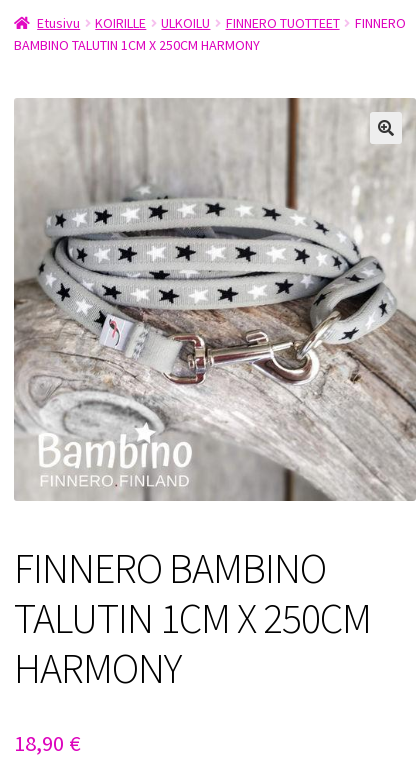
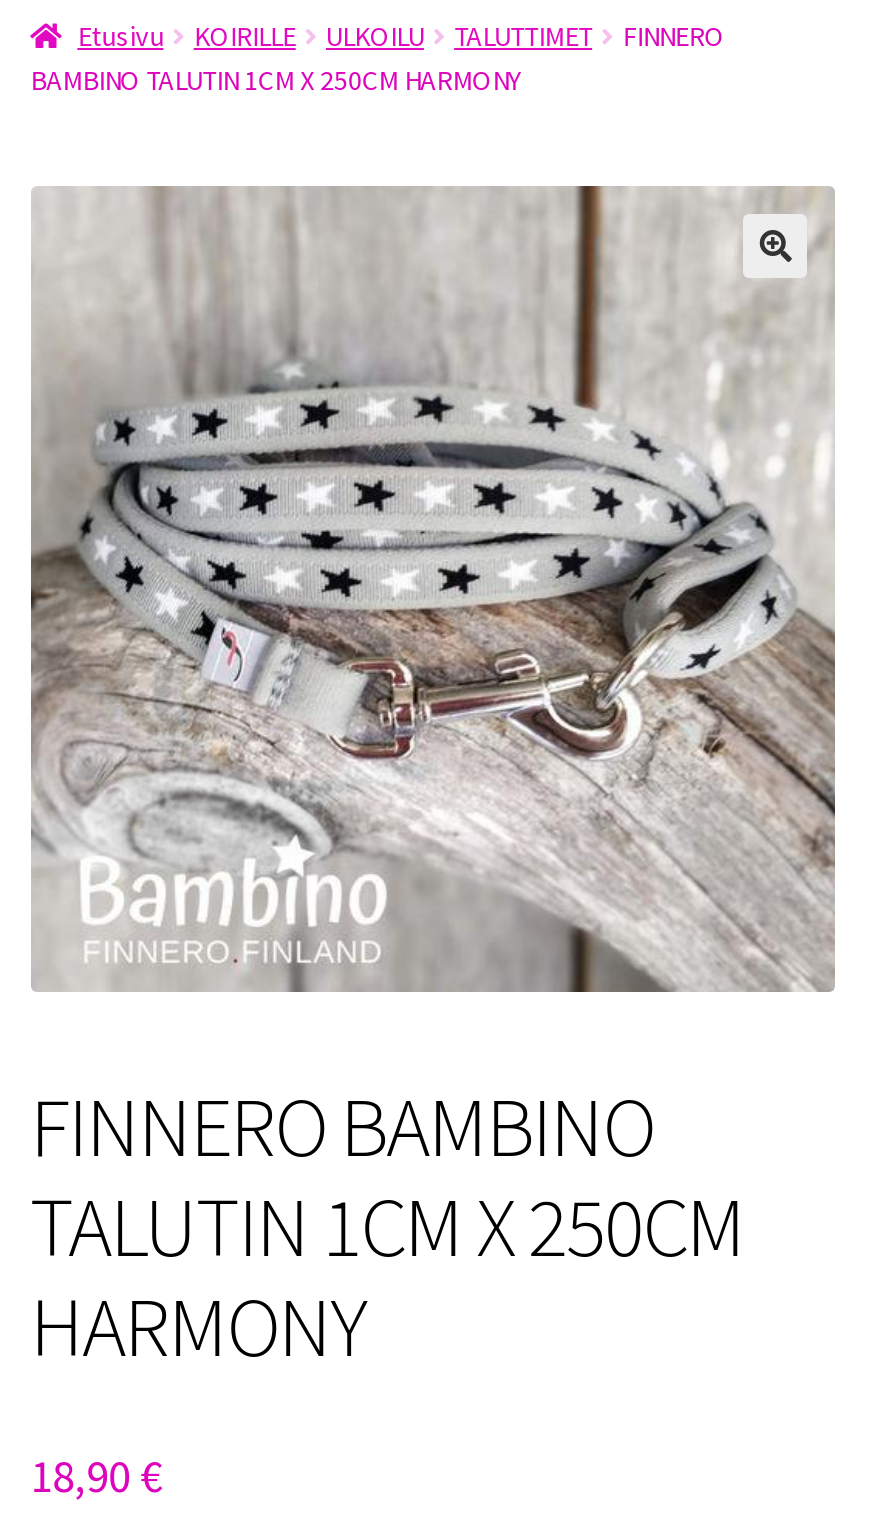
- FINNERO TUOTTEET
+ TALUTTIMET
